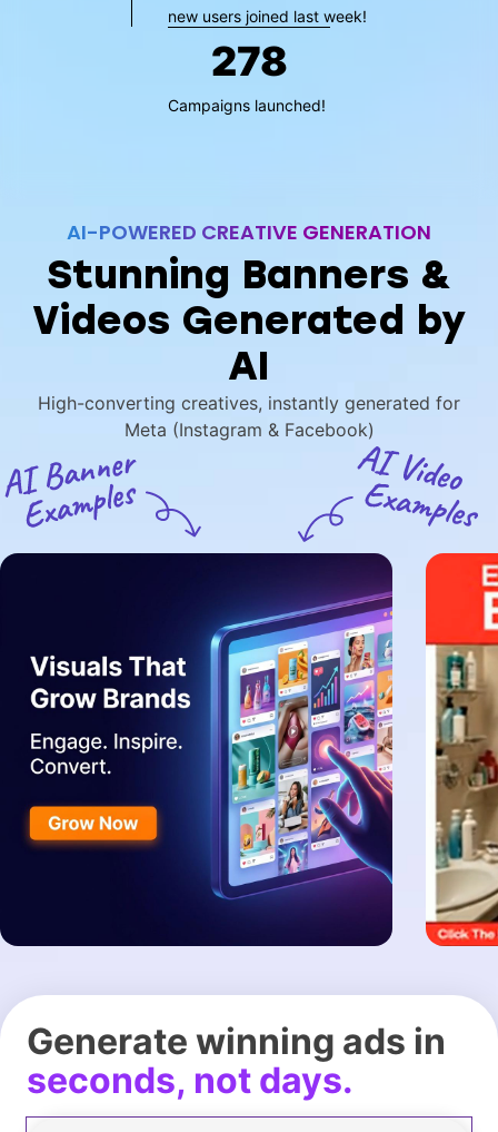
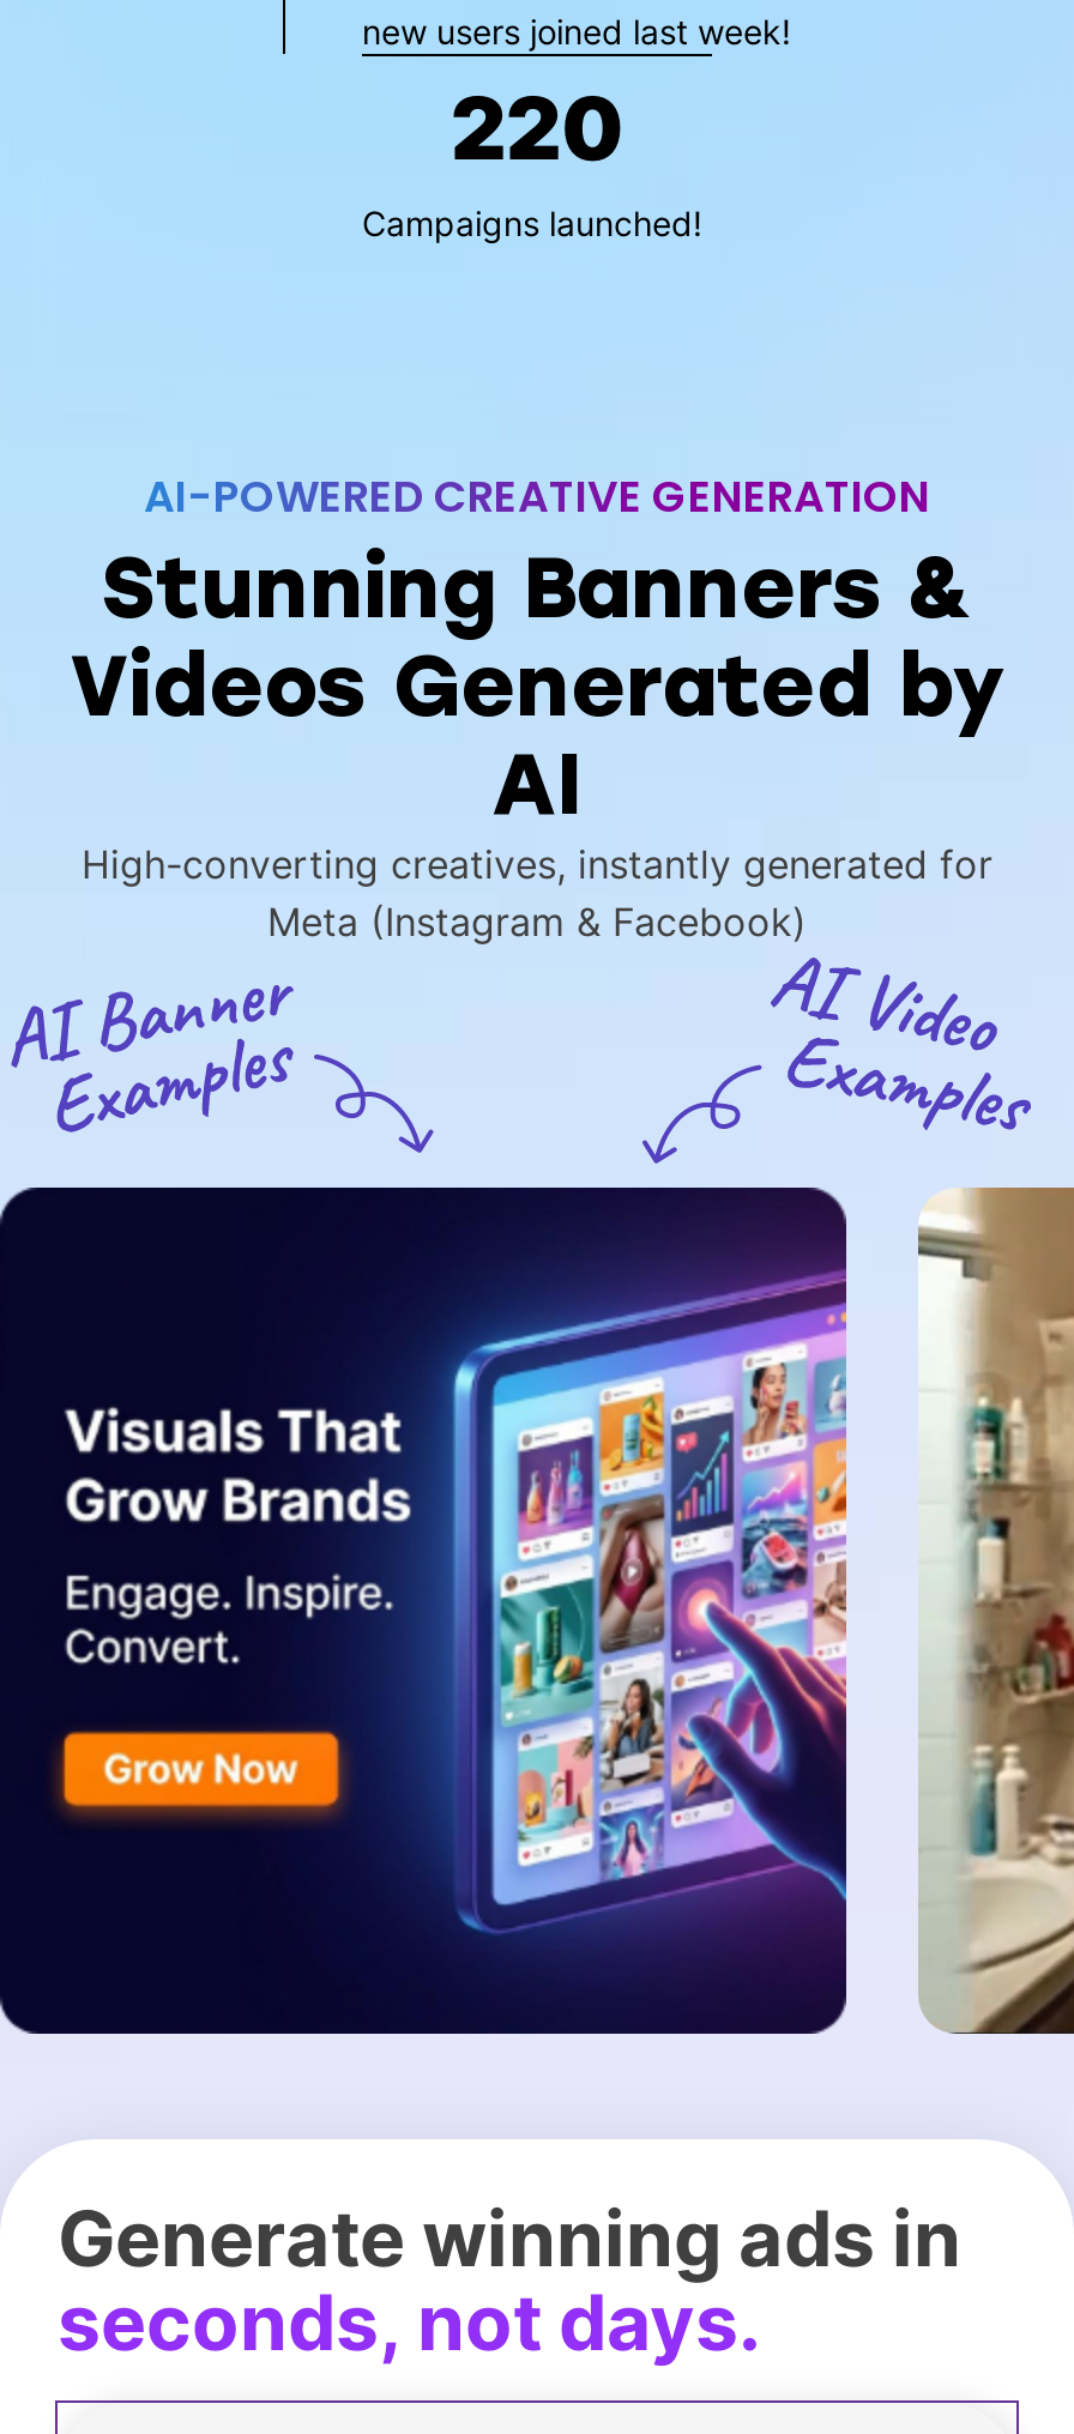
- 278
+ 220

- [image]
+ [image]
